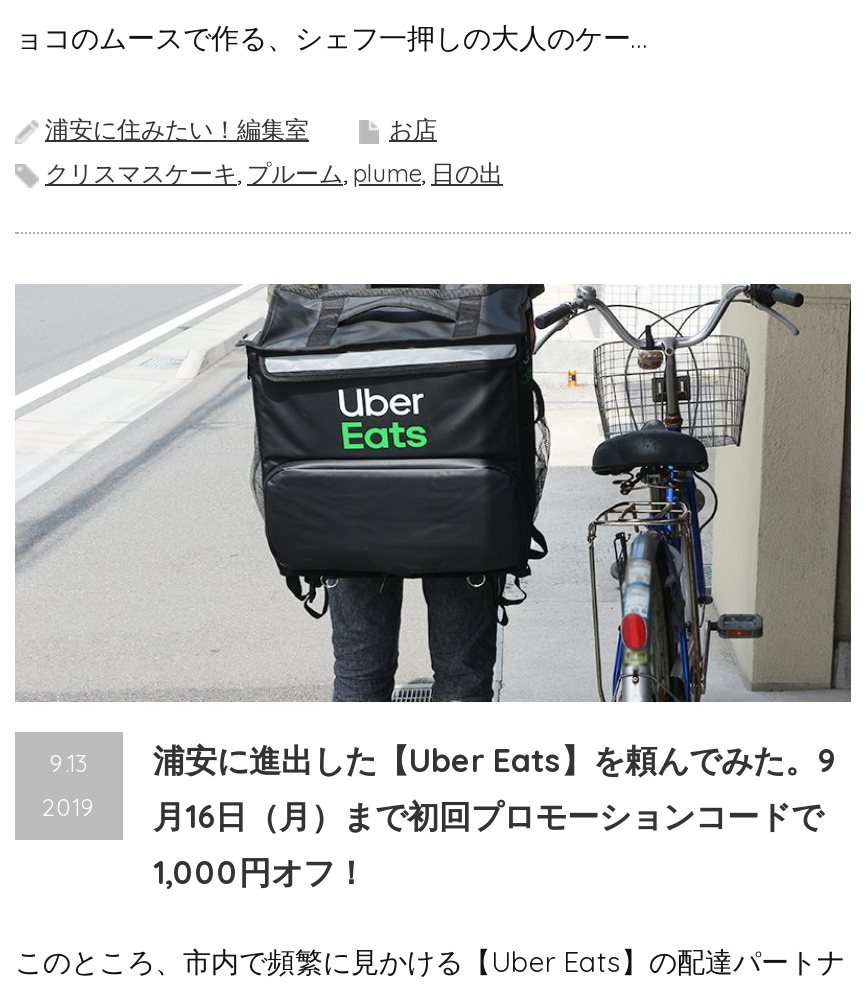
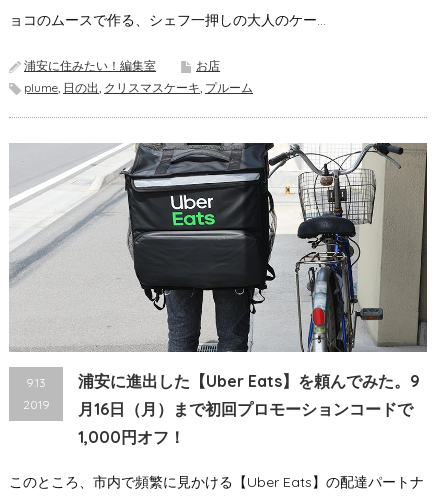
- クリスマスケーキ,プルーム, plume,日の出
+ plume,日の出,クリスマスケーキ,プルーム
